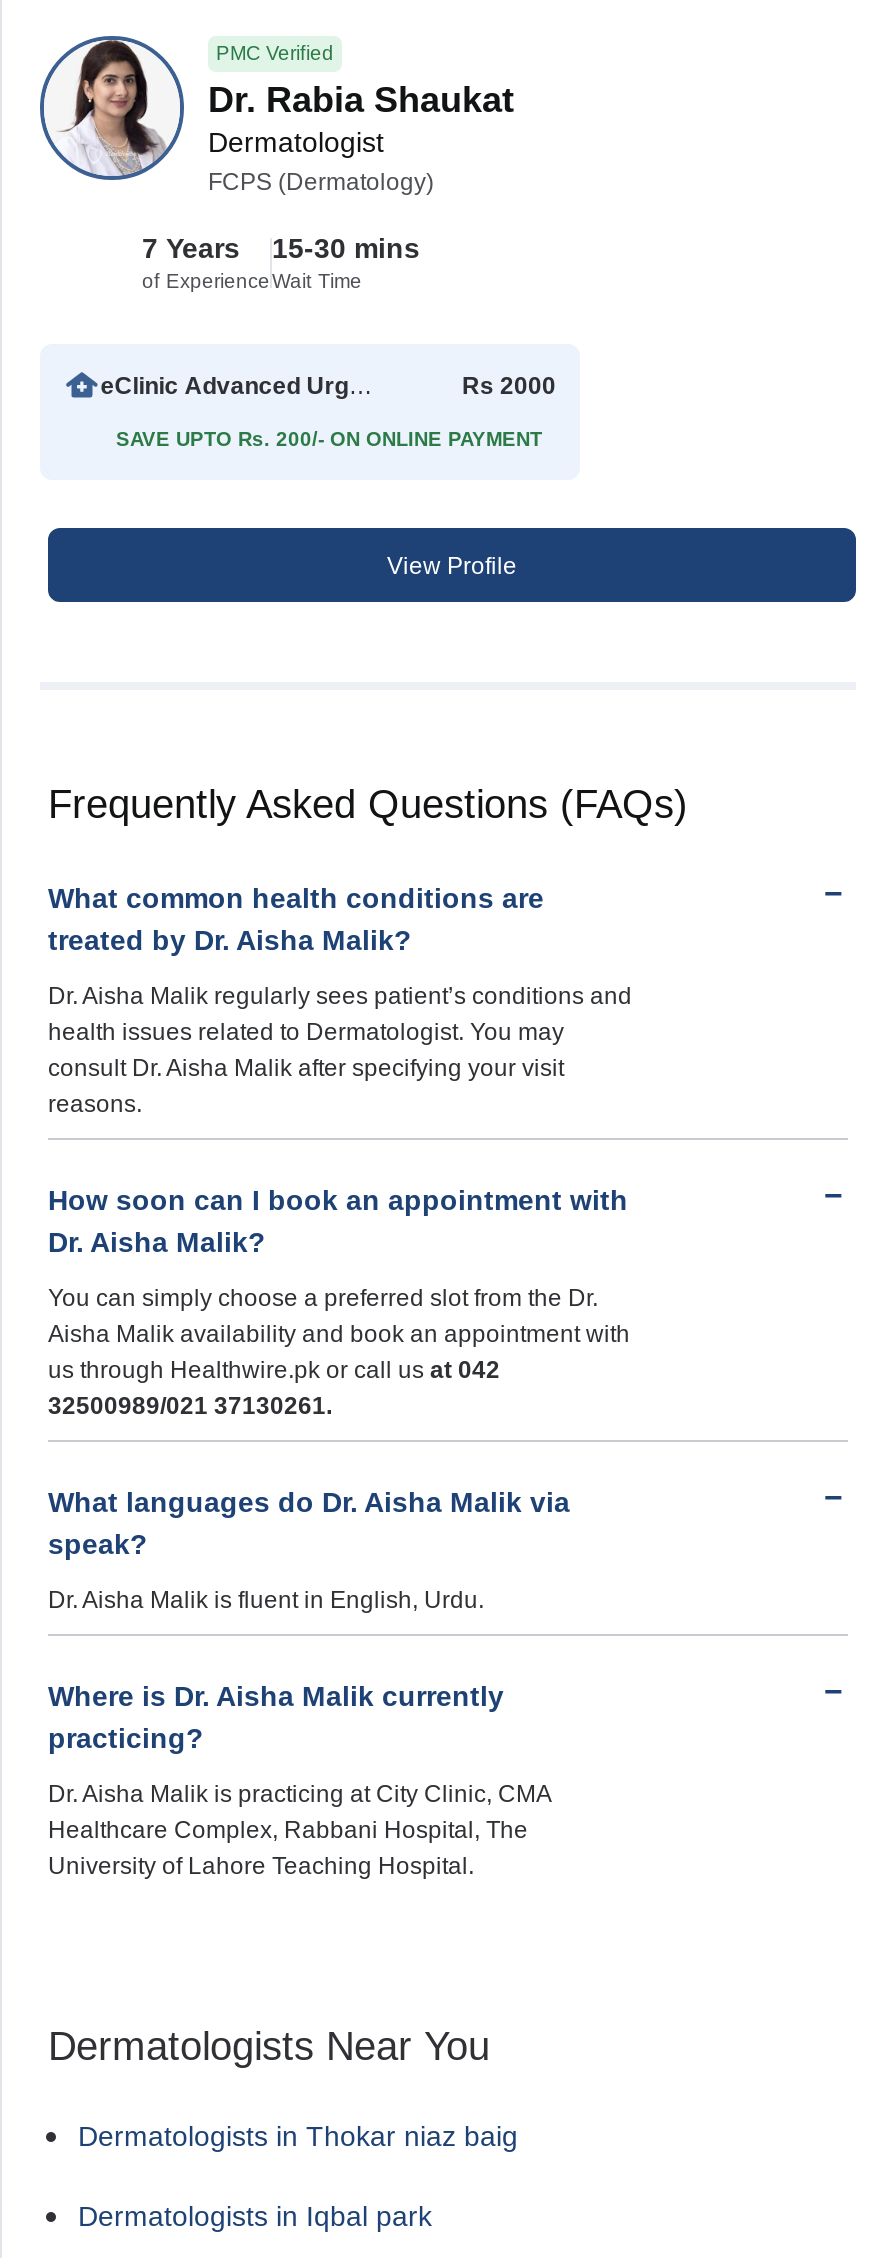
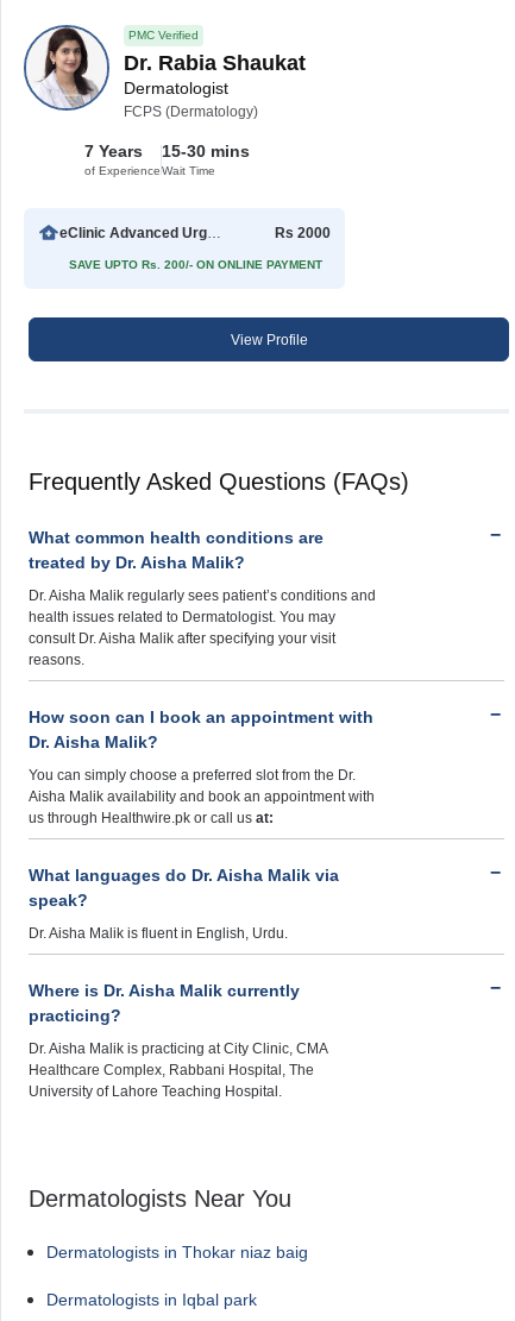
- us through Healthwire.pk or call us at 042
- 32500989/021 37130261.
+ us through Healthwire.pk or call us at:
